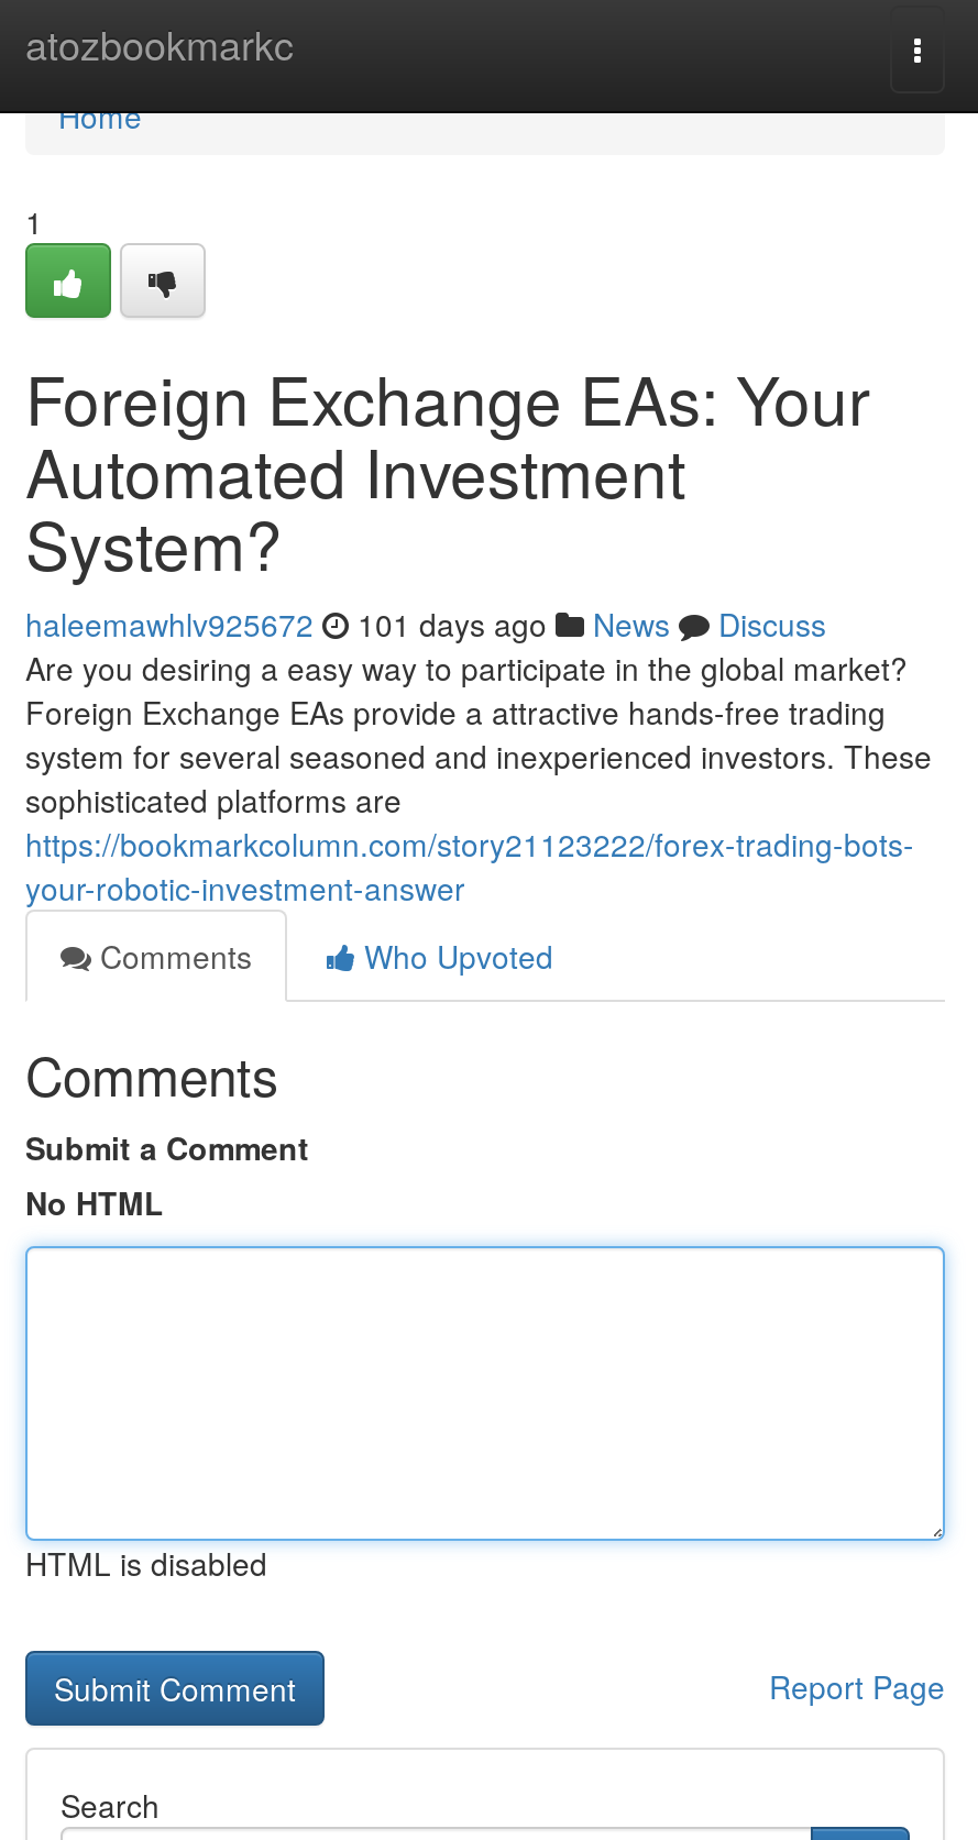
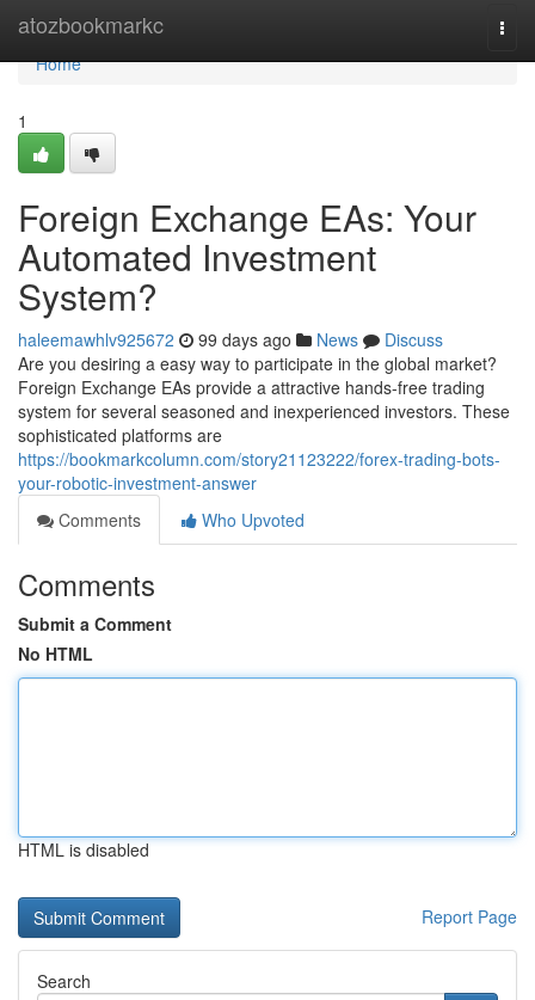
- haleemawhlv925672 101 days ago News Discuss
+ haleemawhlv925672 99 days ago News Discuss
